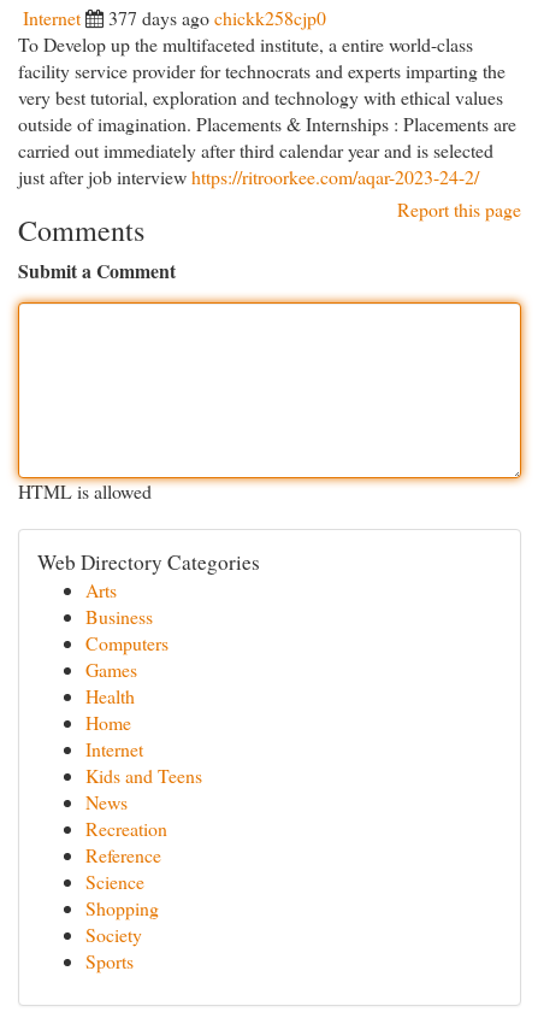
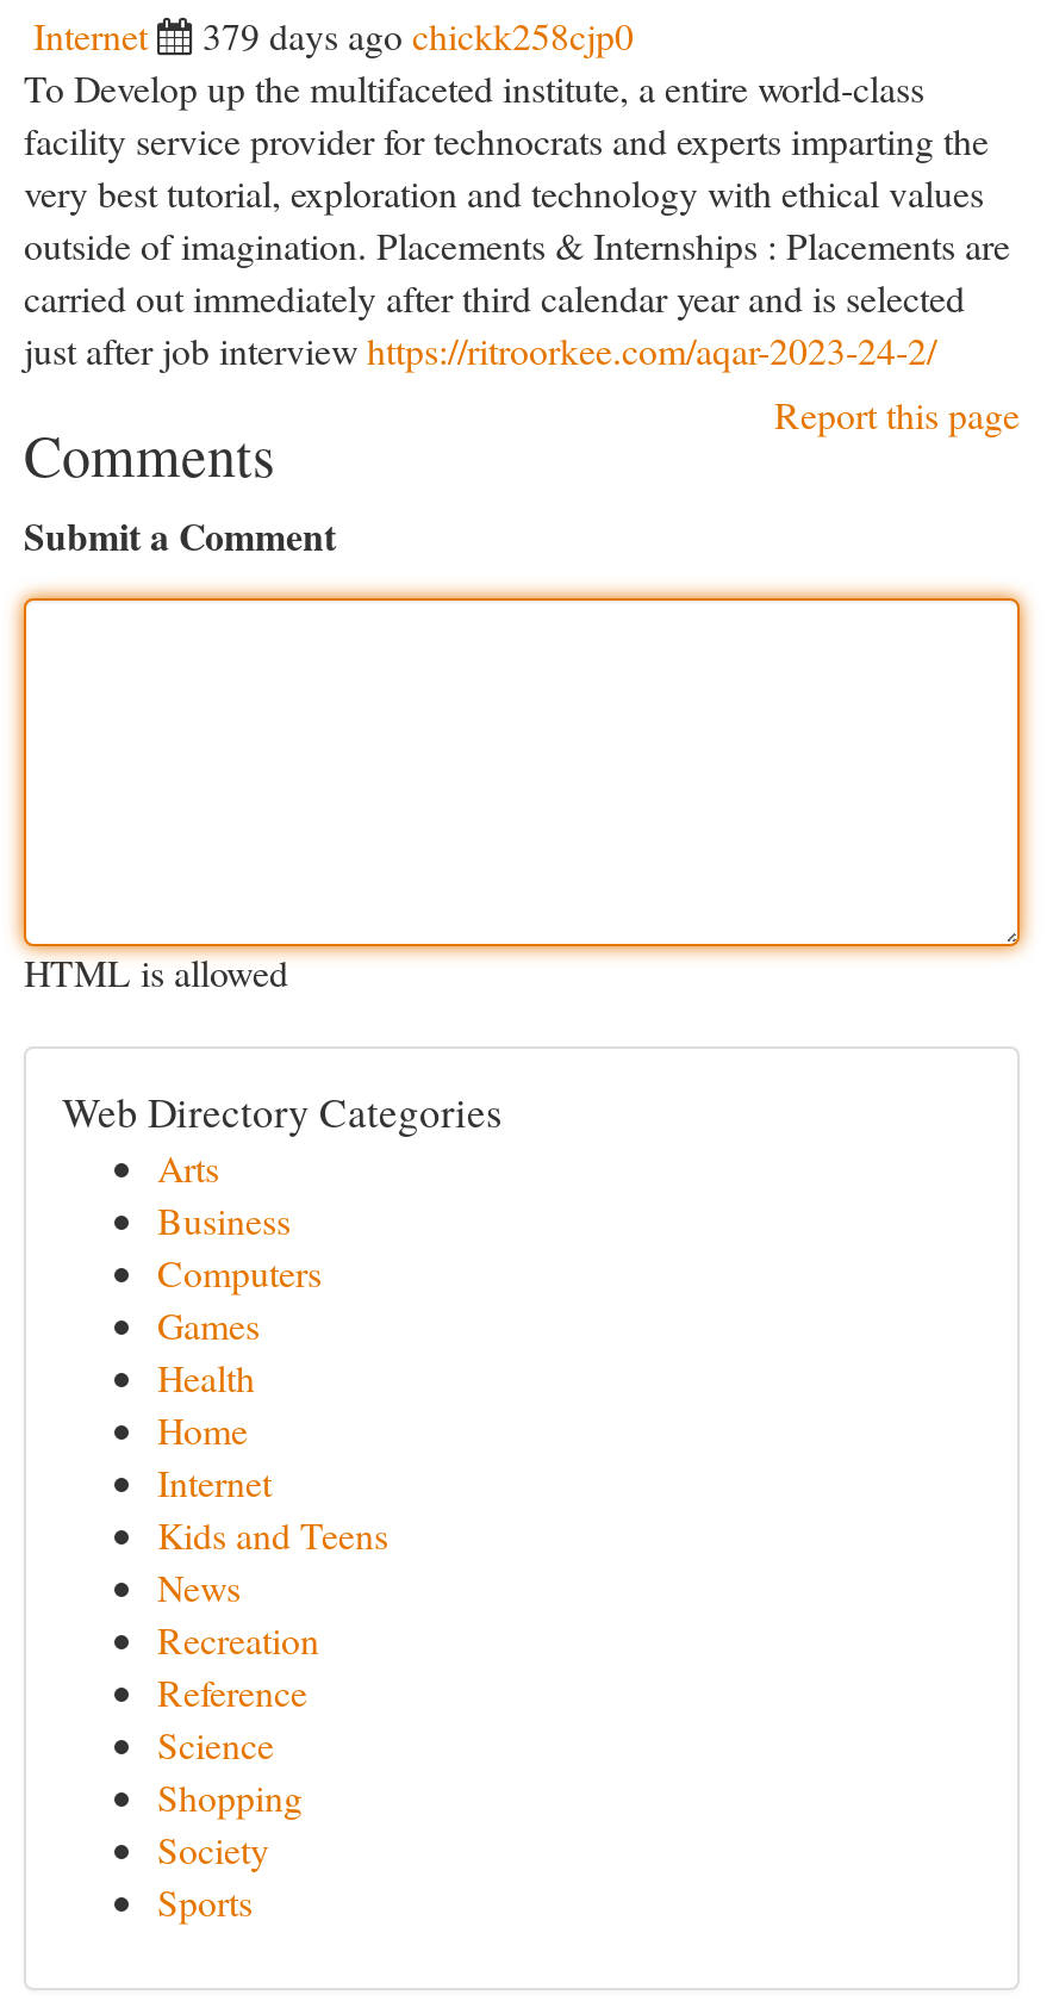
- 377 days ago chickk258cjp0
+ 379 days ago chickk258cjp0
